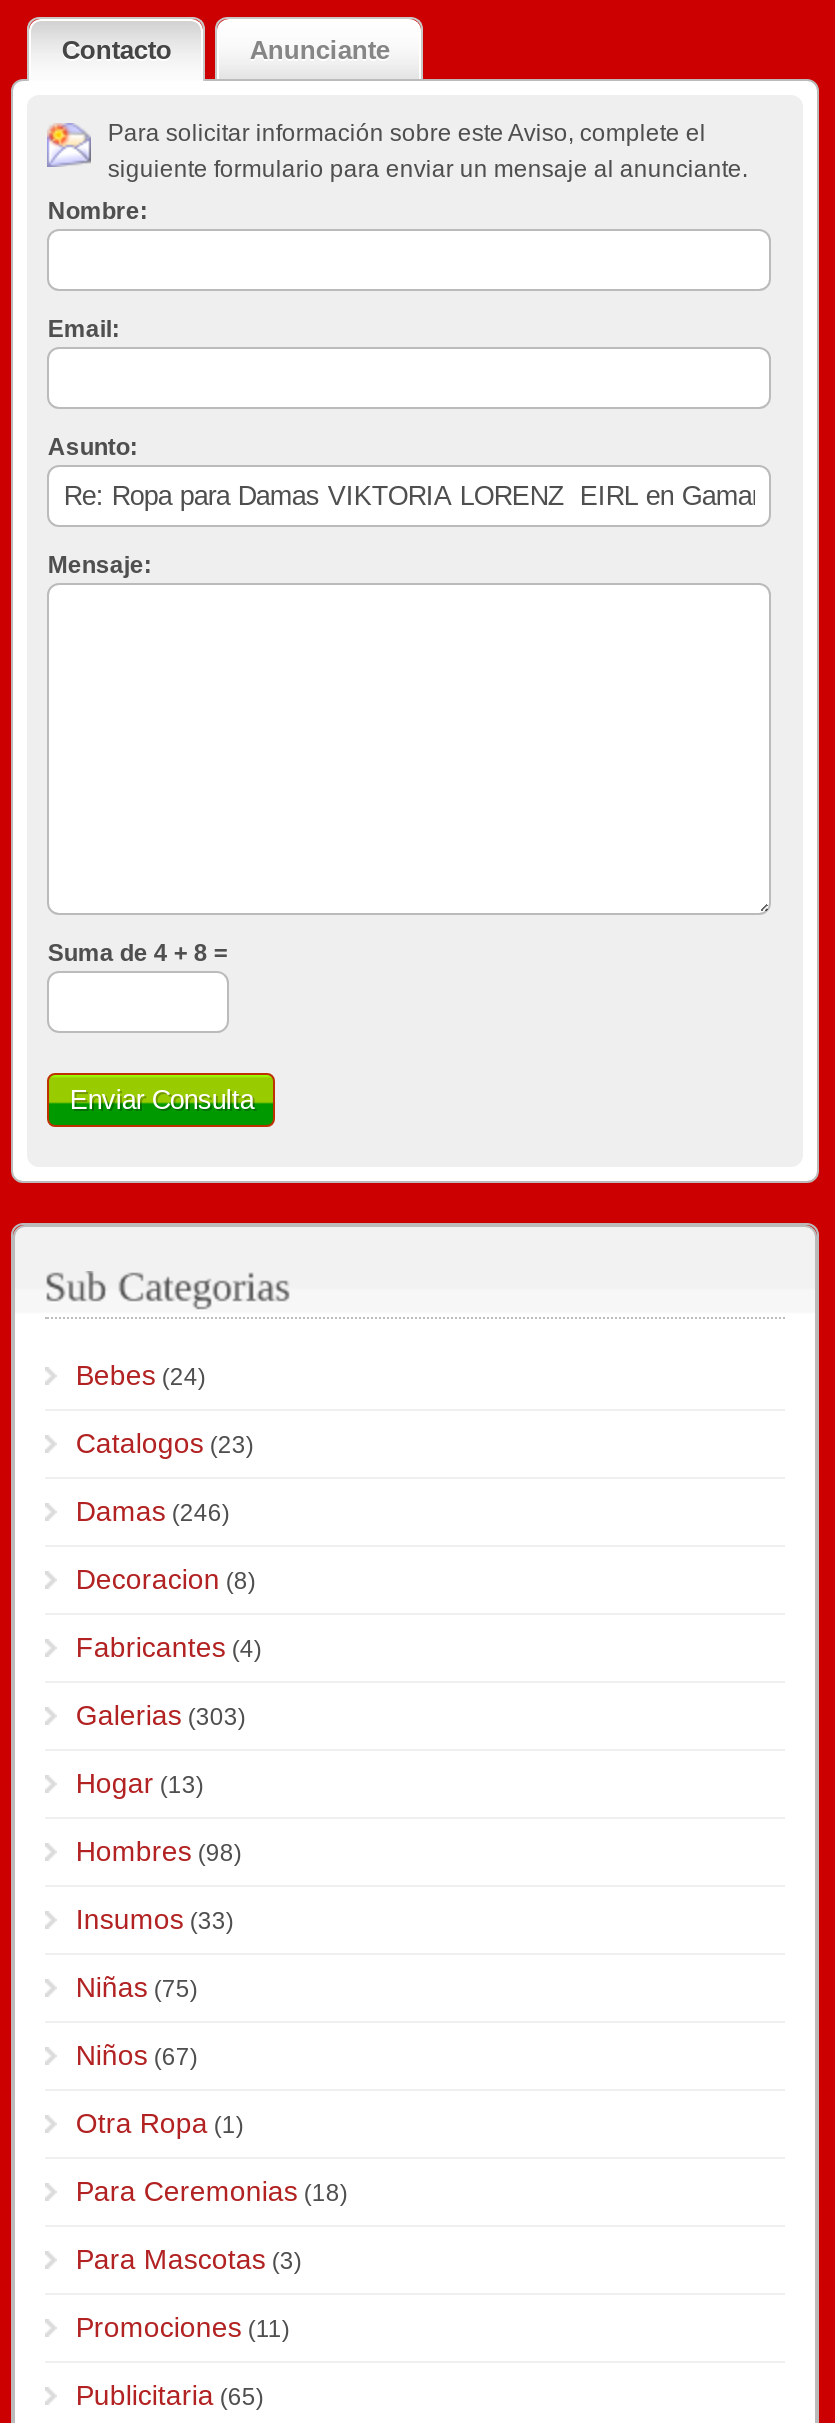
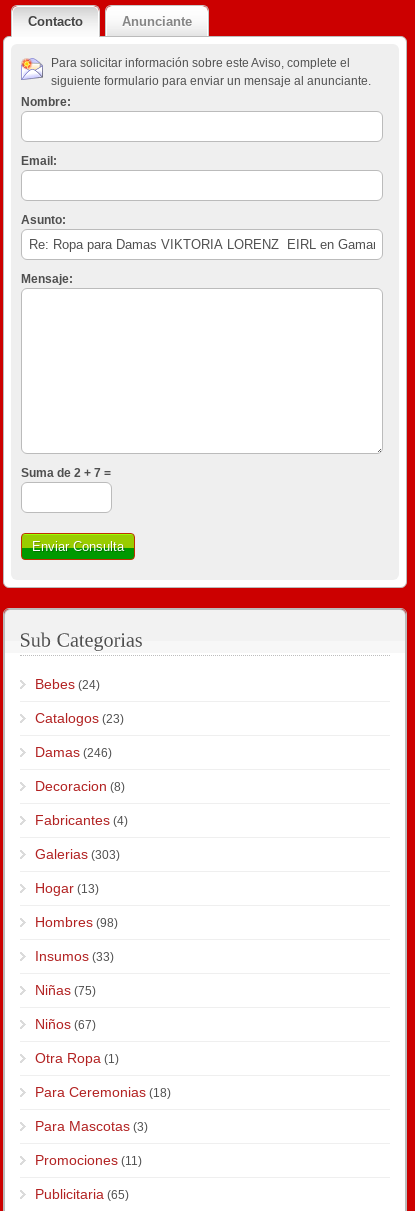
- Suma de 4 + 8 =
+ Suma de 2 + 7 =
